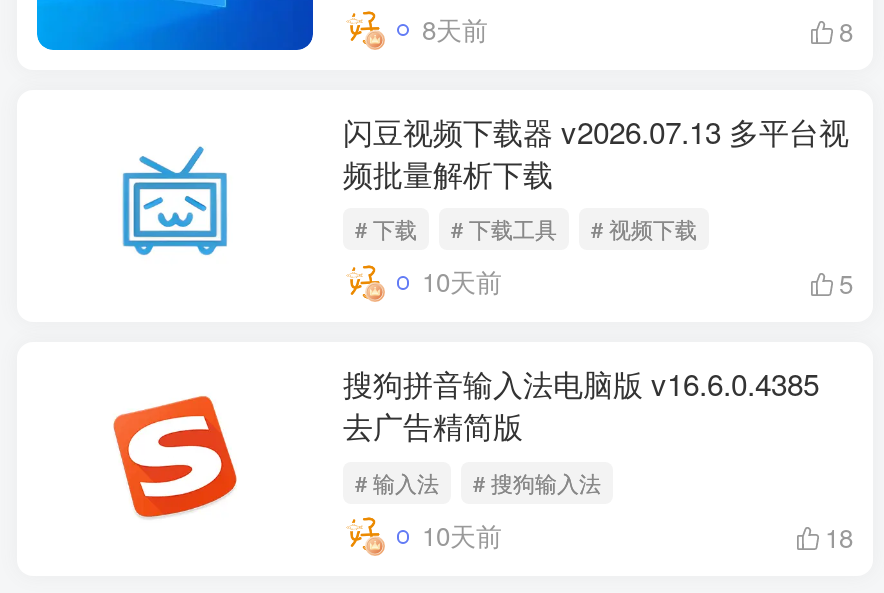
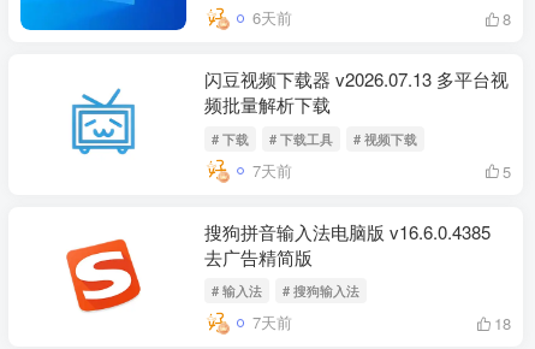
- 8天前
+ 6天前

- 10天前
+ 7天前

- 10天前
+ 7天前
